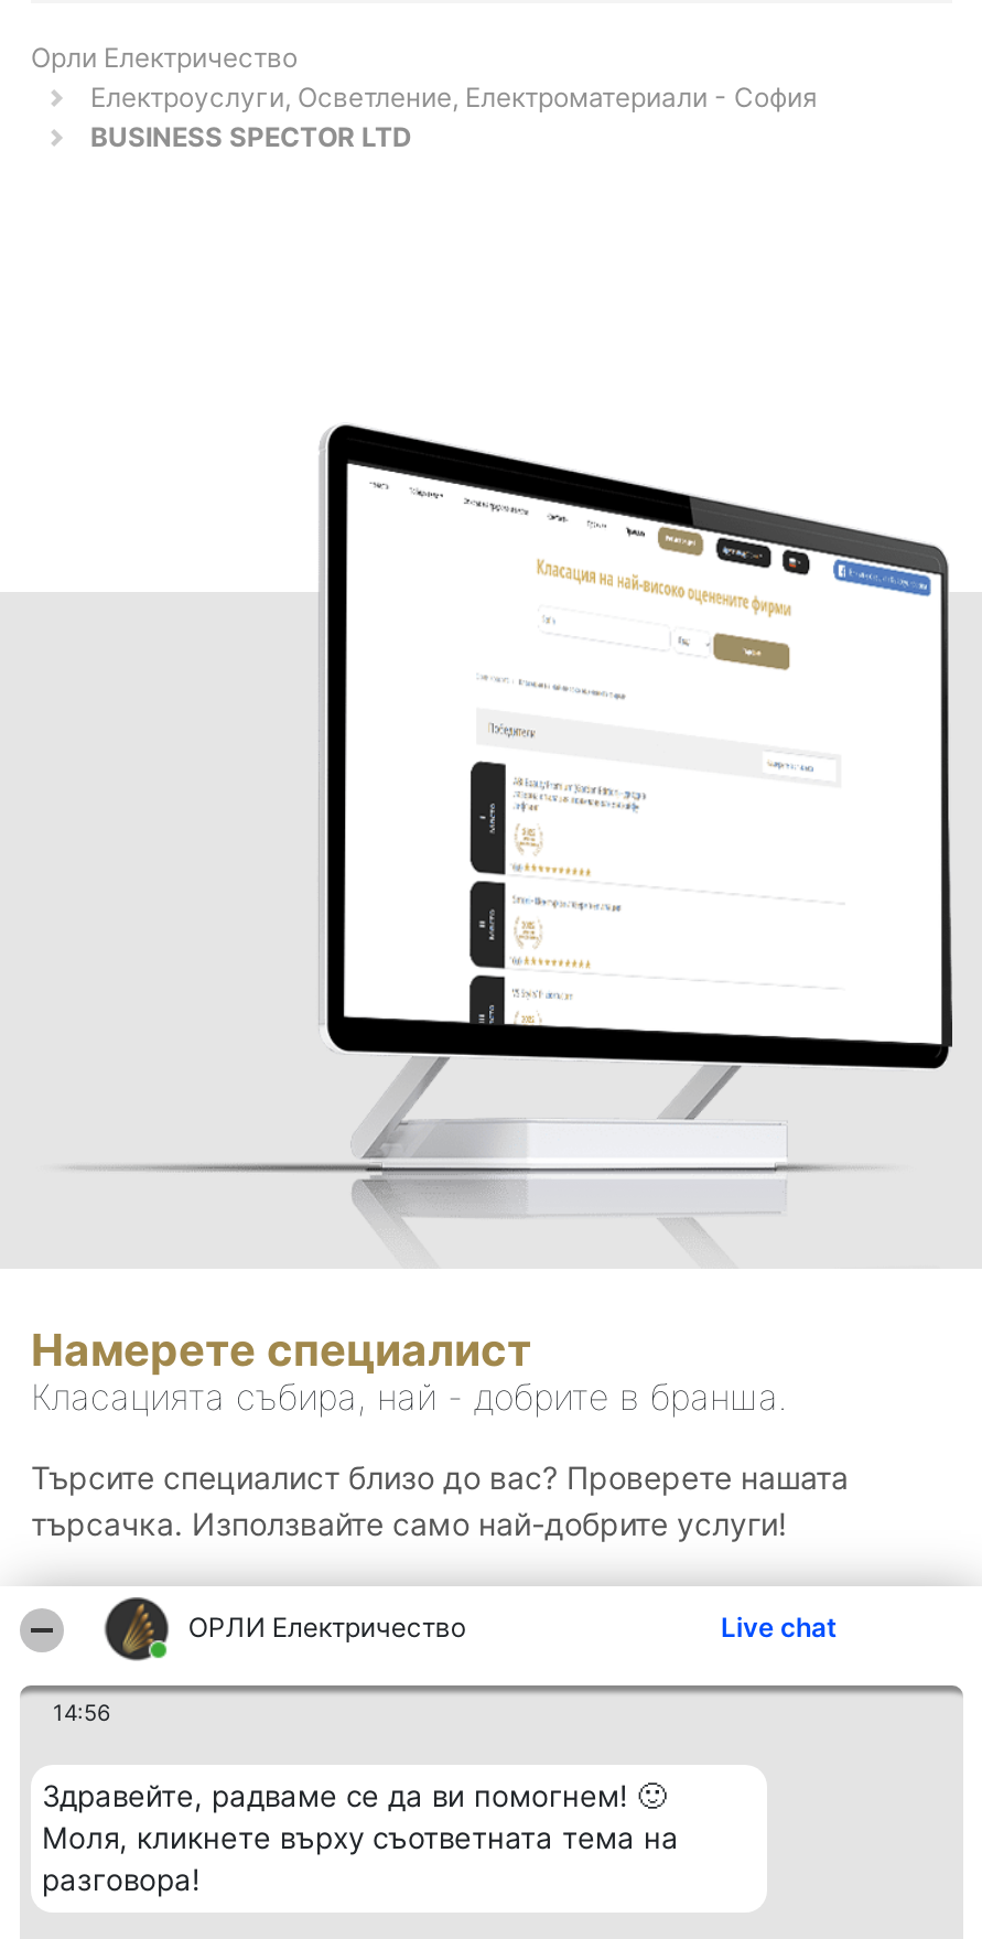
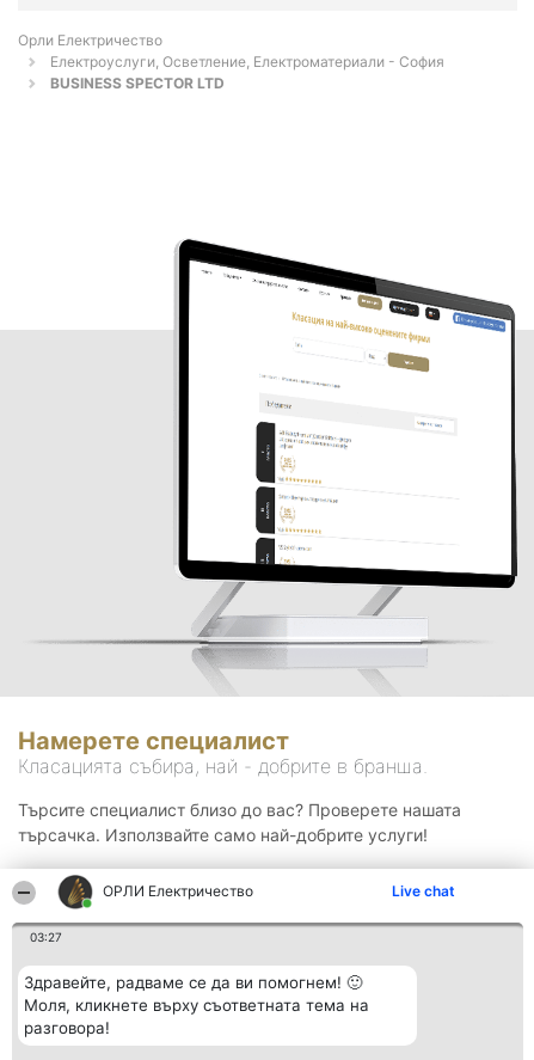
- 14:56
+ 03:27
